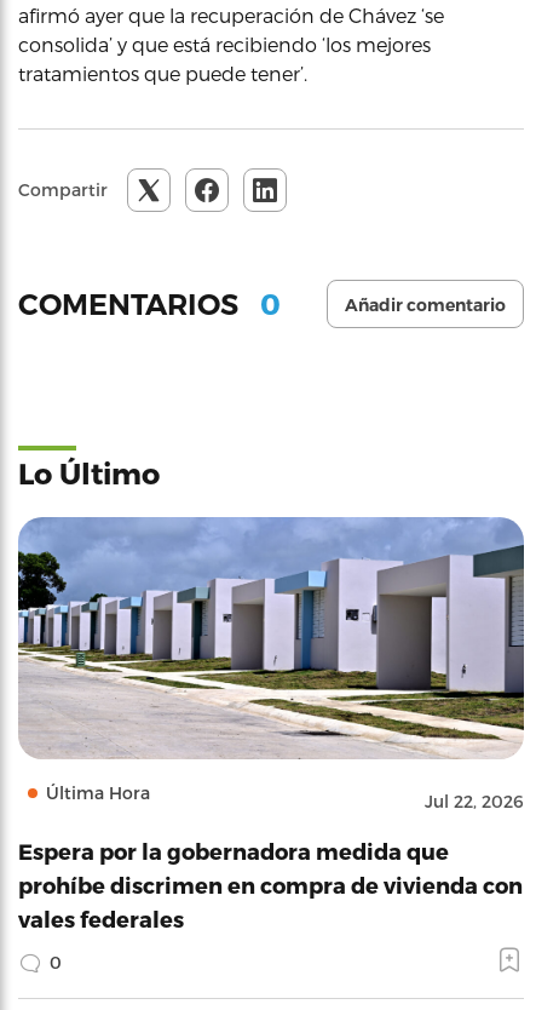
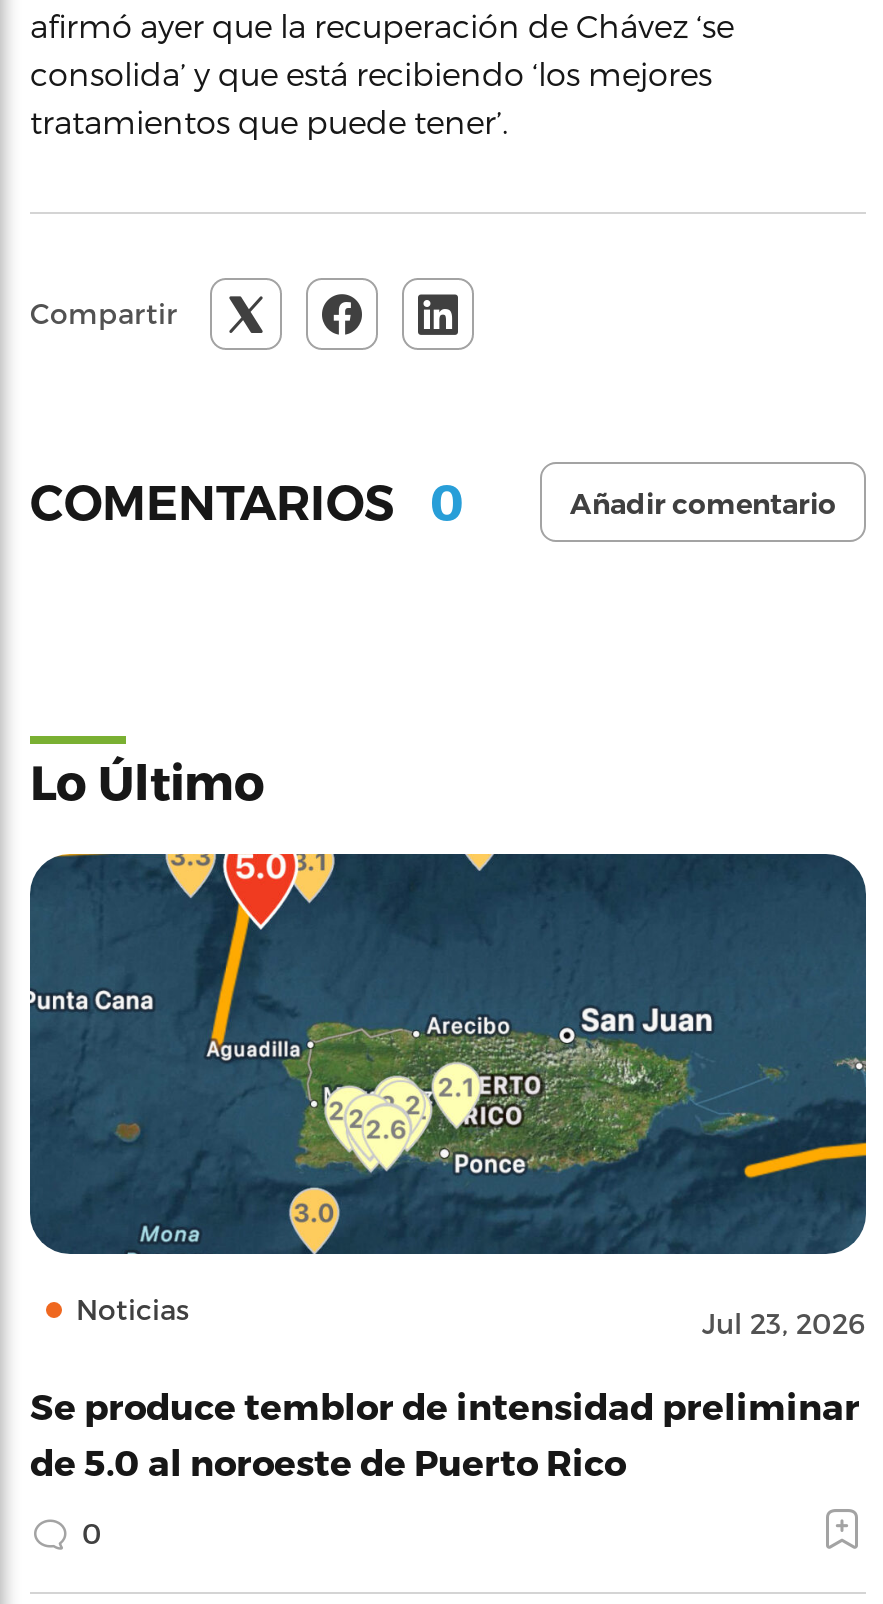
- [image]
- Última Hora
- Jul 22, 2026
+ [image]
+ Noticias
+ Jul 23, 2026

- Espera por la gobernadora medida que
- prohíbe discrimen en compra de vivienda con
- vales federales
+ Se produce temblor de intensidad preliminar
+ de 5.0 al noroeste de Puerto Rico
